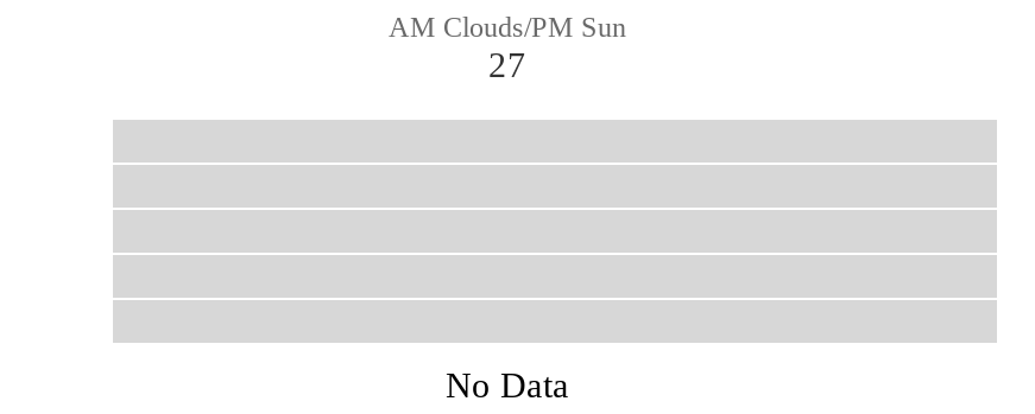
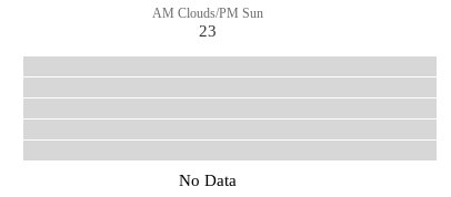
- 27
+ 23
